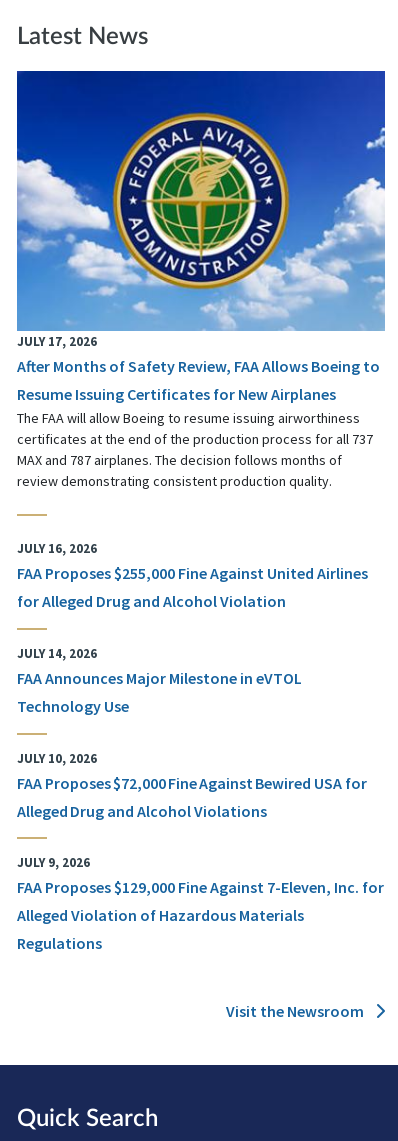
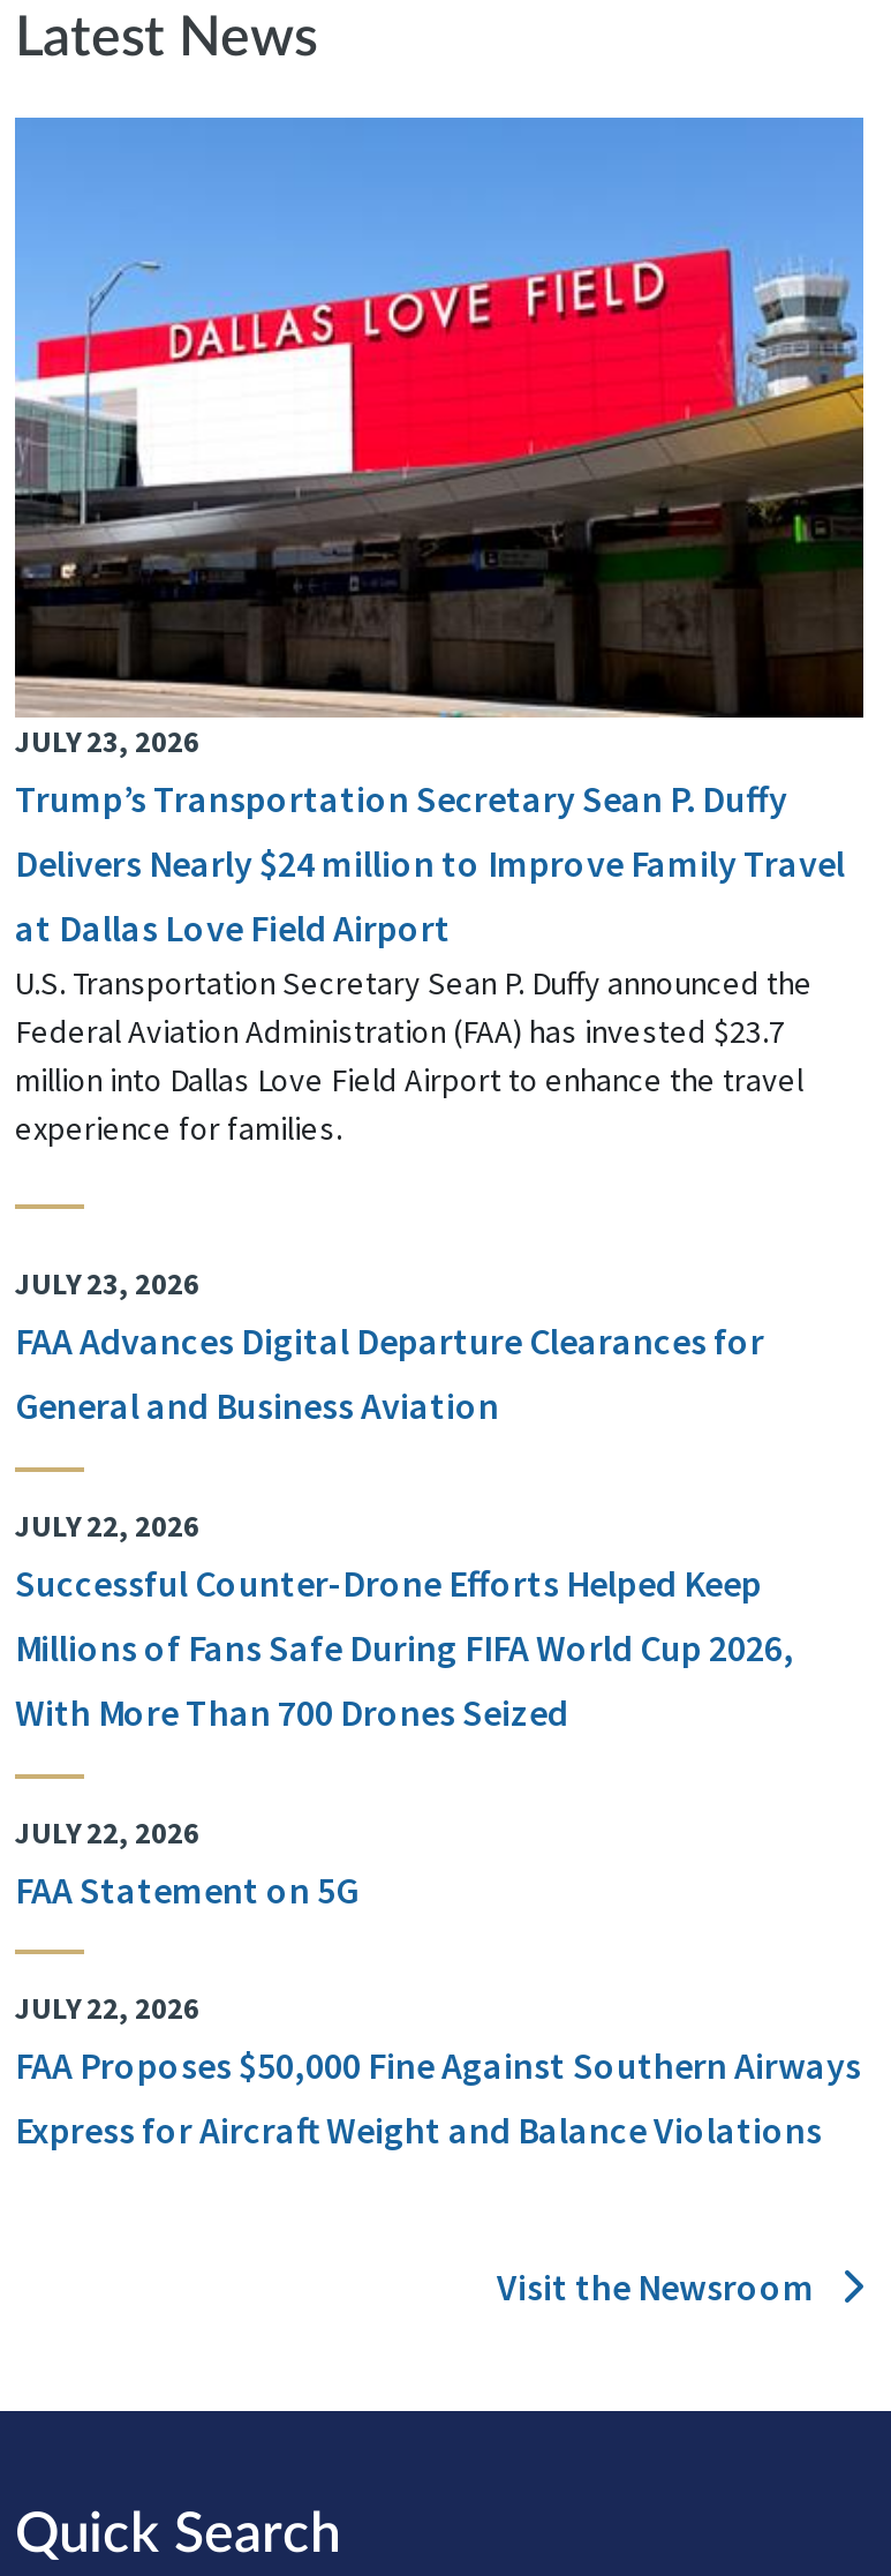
- [image]
- JULY 17, 2026
- After Months of Safety Review, FAA Allows Boeing to
- Resume Issuing Certificates for New Airplanes
- The FAA will allow Boeing to resume issuing airworthiness
- certificates at the end of the production process for all 737
- MAX and 787 airplanes. The decision follows months of
- review demonstrating consistent production quality.
+ [image]
+ JULY 23, 2026
+ Trump’s Transportation Secretary Sean P. Duffy
+ Delivers Nearly $24 million to Improve Family Travel
+ at Dallas Love Field Airport
+ U.S. Transportation Secretary Sean P. Duffy announced the
+ Federal Aviation Administration (FAA) has invested $23.7
+ million into Dallas Love Field Airport to enhance the travel
+ experience for families.

- JULY 16, 2026
- FAA Proposes $255,000 Fine Against United Airlines
- for Alleged Drug and Alcohol Violation
+ JULY 23, 2026
+ FAA Advances Digital Departure Clearances for
+ General and Business Aviation

- JULY 14, 2026
- FAA Announces Major Milestone in eVTOL
- Technology Use
+ JULY 22, 2026
+ Successful Counter-Drone Efforts Helped Keep
+ Millions of Fans Safe During FIFA World Cup 2026,
+ With More Than 700 Drones Seized

- JULY 10, 2026
- FAA Proposes $72,000 Fine Against Bewired USA for
- Alleged Drug and Alcohol Violations
+ JULY 22, 2026
+ FAA Statement on 5G

- JULY 9, 2026
- FAA Proposes $129,000 Fine Against 7-Eleven, Inc. for
- Alleged Violation of Hazardous Materials
- Regulations
+ JULY 22, 2026
+ FAA Proposes $50,000 Fine Against Southern Airways
+ Express for Aircraft Weight and Balance Violations
